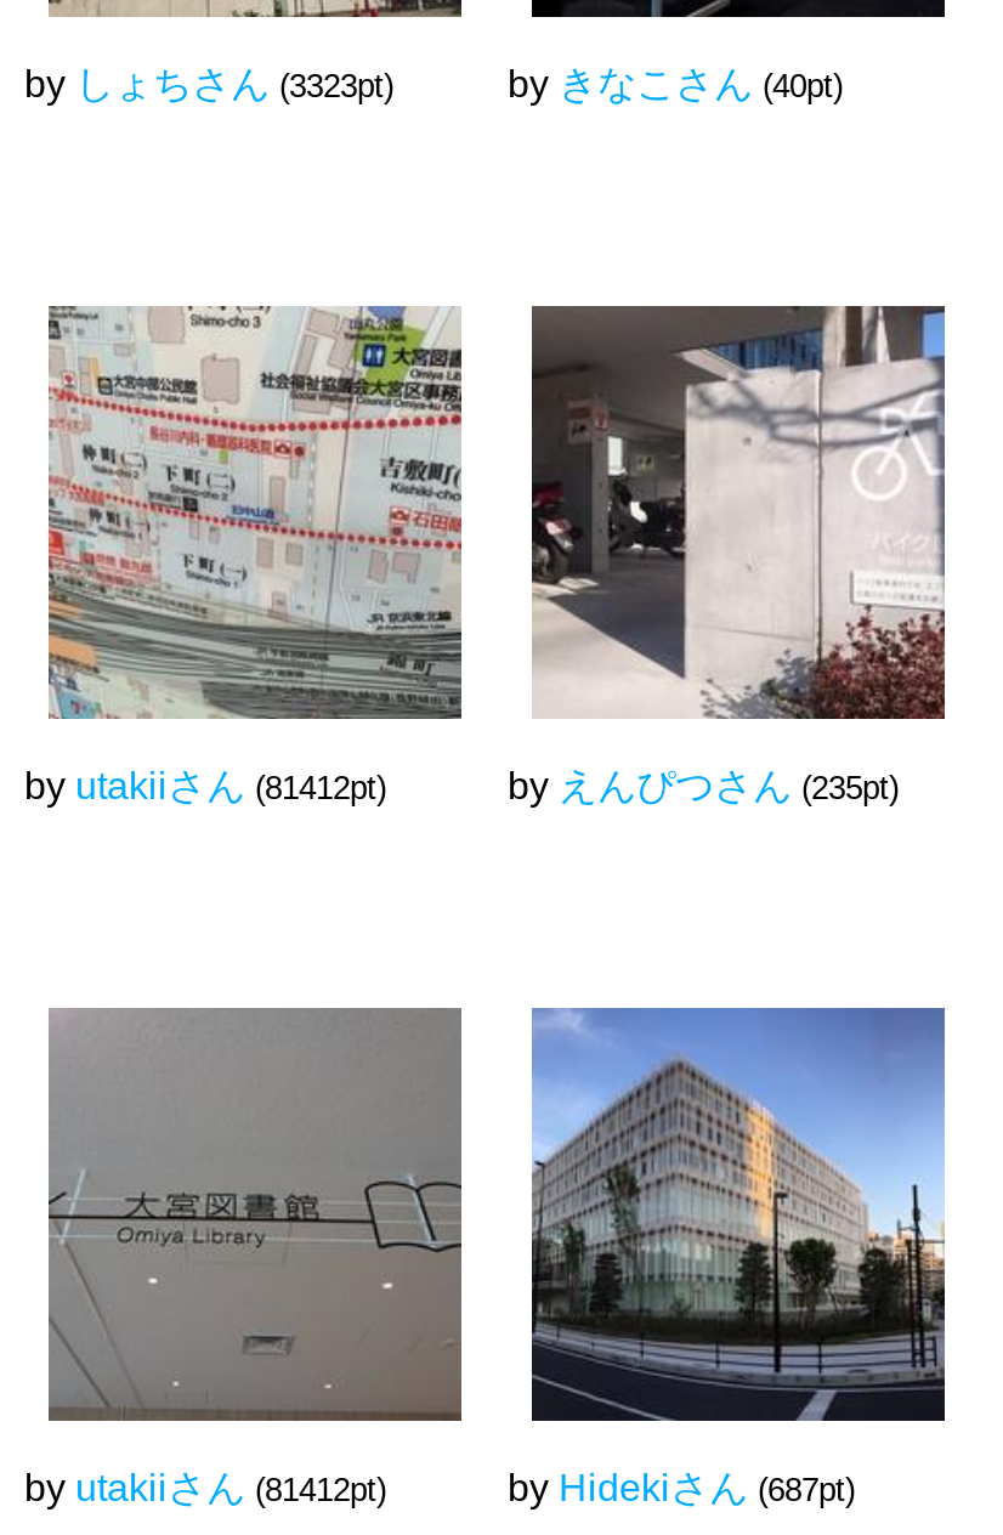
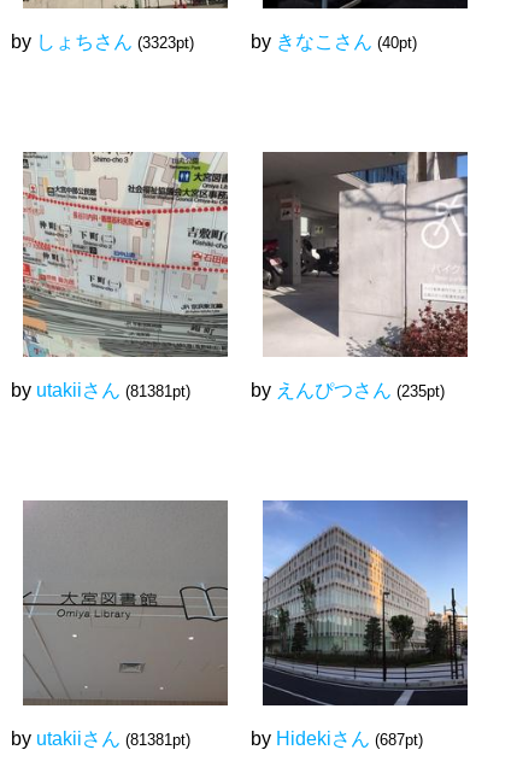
- by utakiiさん (81412pt)
+ by utakiiさん (81381pt)

- by utakiiさん (81412pt)
+ by utakiiさん (81381pt)
